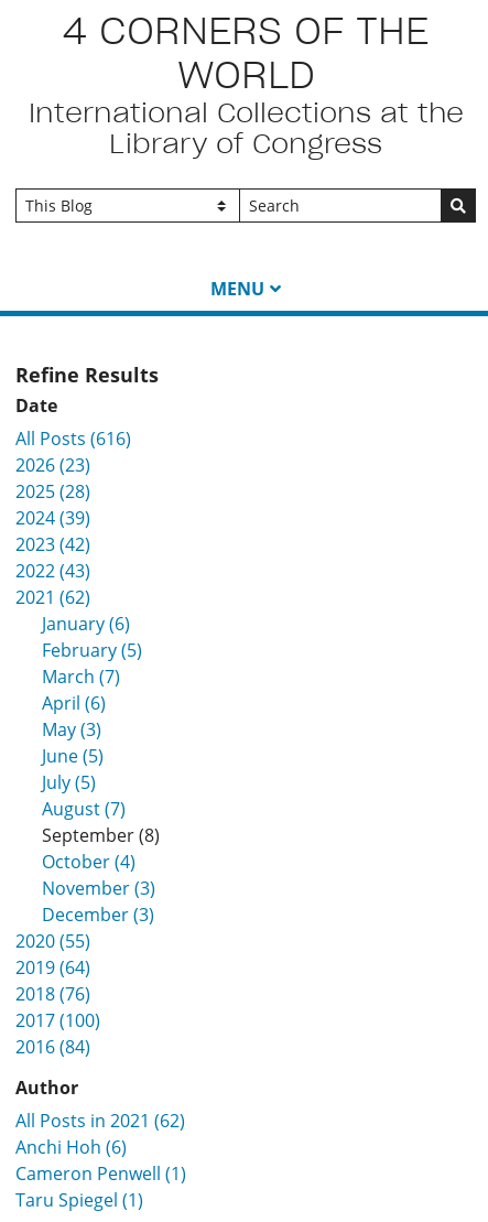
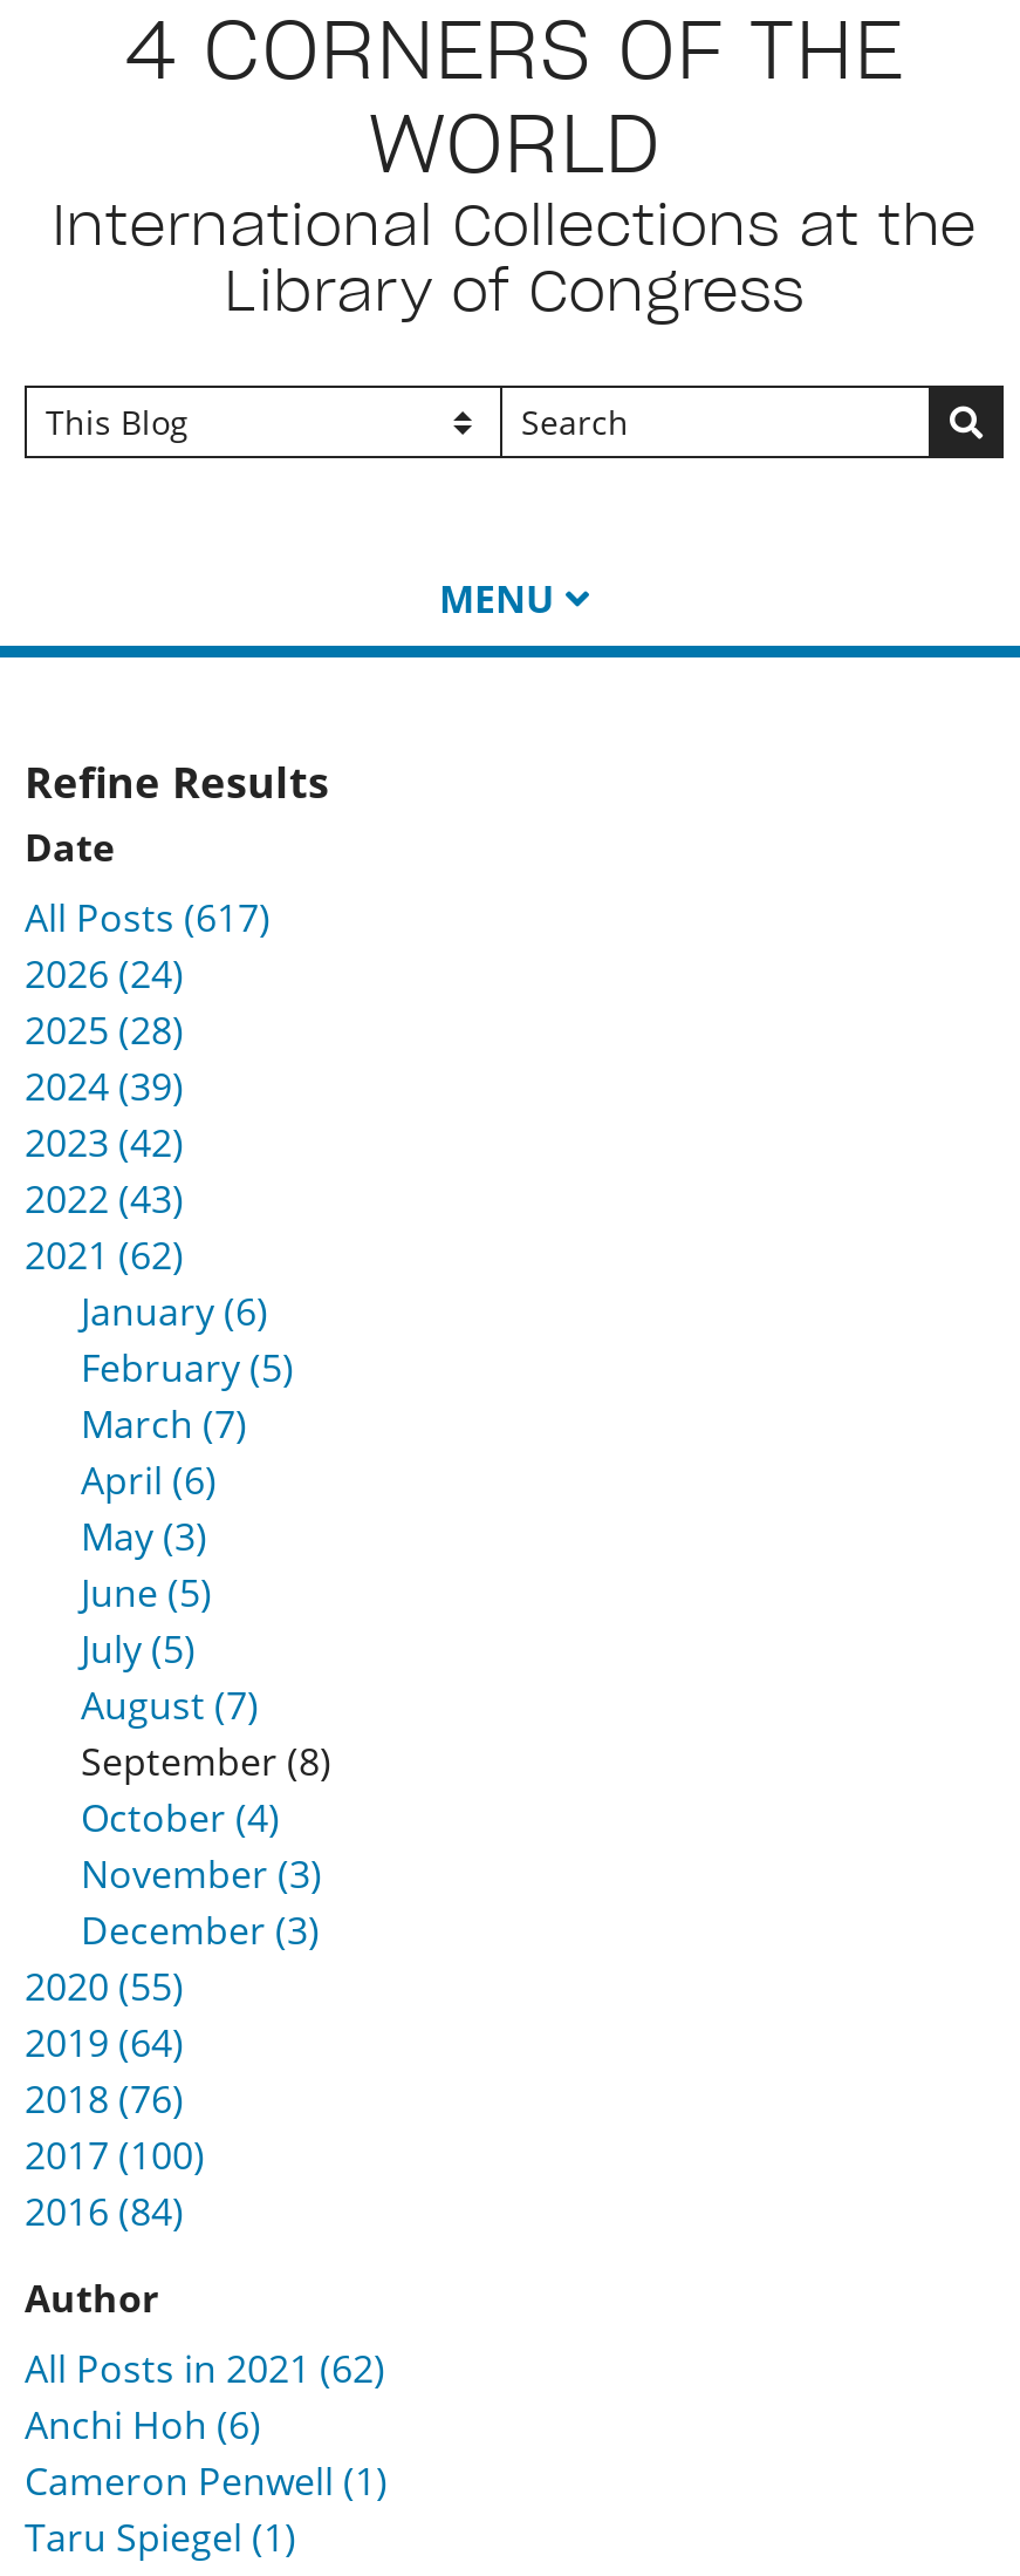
- All Posts (616)
+ All Posts (617)

- 2026 (23)
+ 2026 (24)
